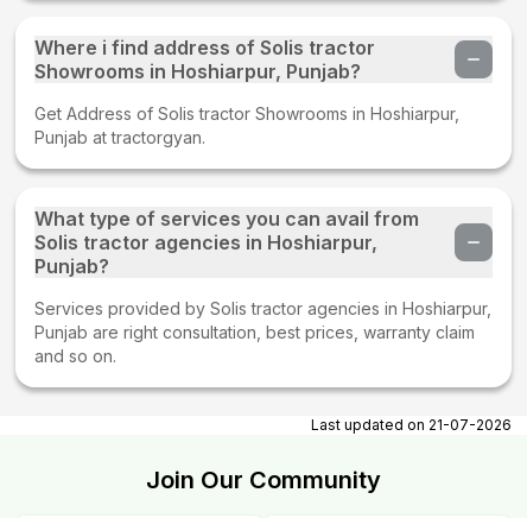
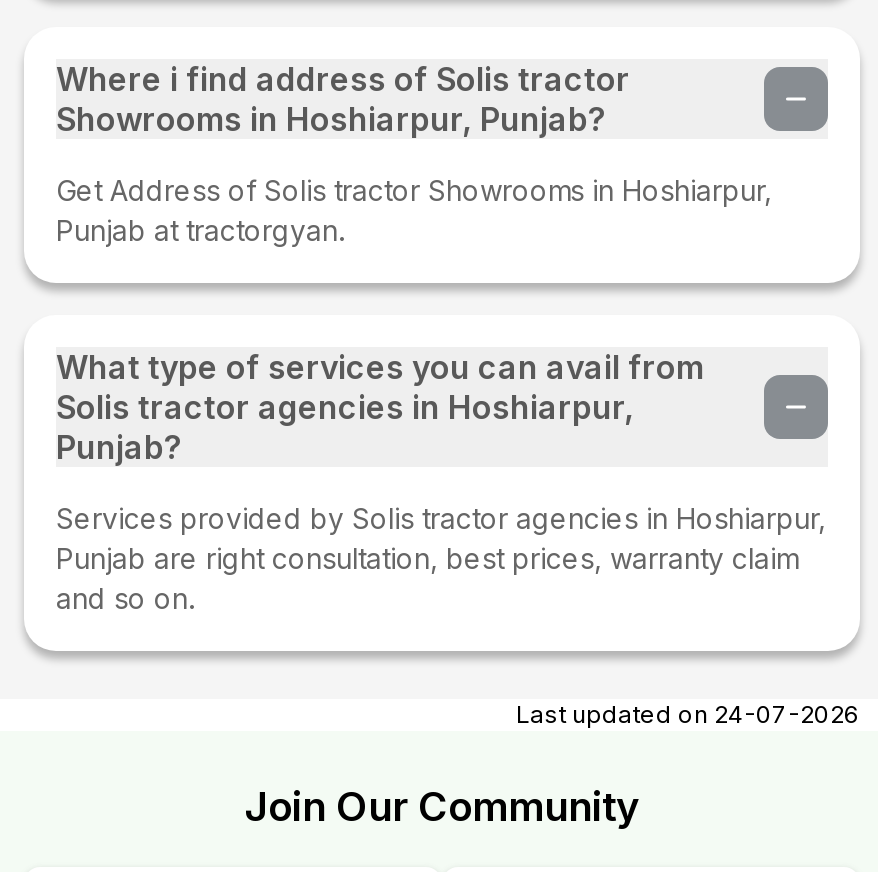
- Last updated on 21-07-2026
+ Last updated on 24-07-2026
